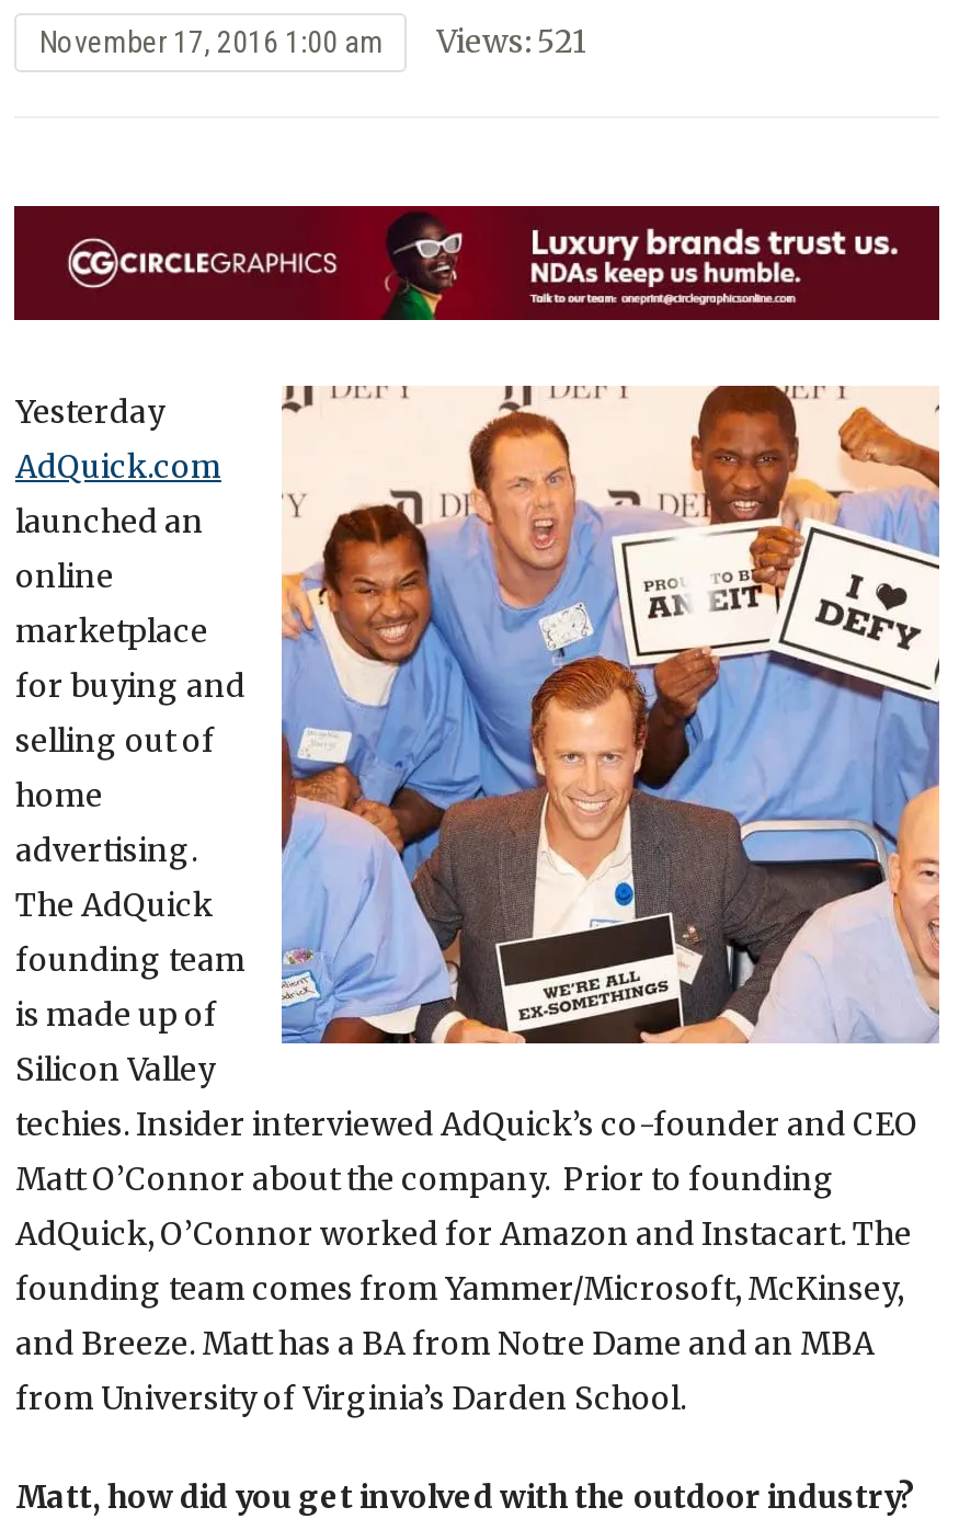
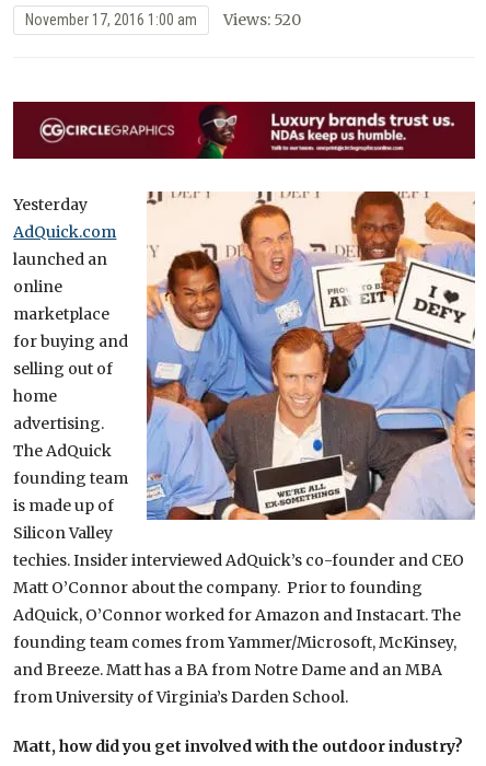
- November 17, 2016 1:00 am Views: 521
+ November 17, 2016 1:00 am Views: 520
